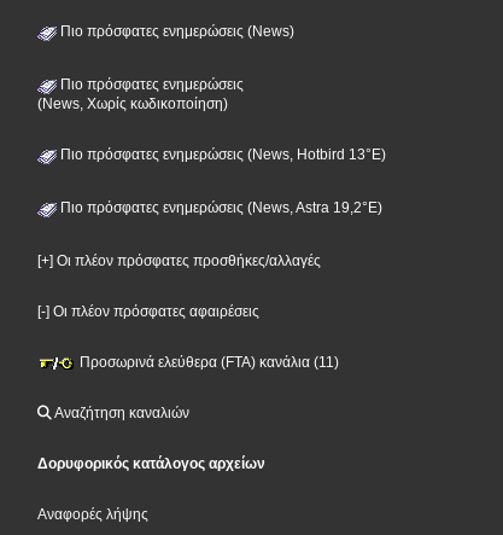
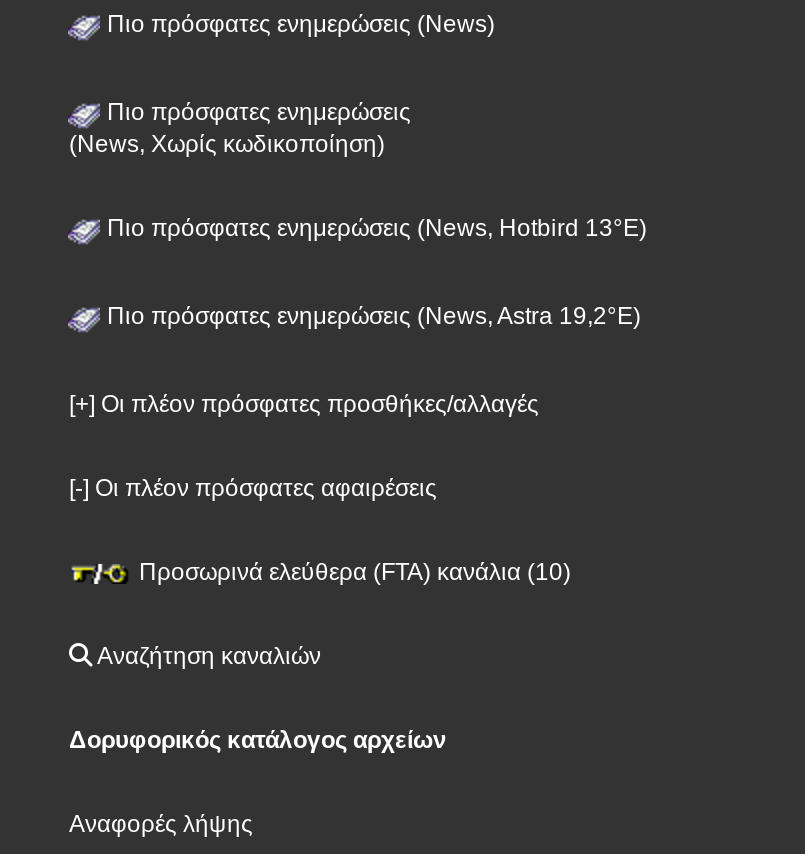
- Προσωρινά ελεύθερα (FTA) κανάλια (11)
+ Προσωρινά ελεύθερα (FTA) κανάλια (10)
